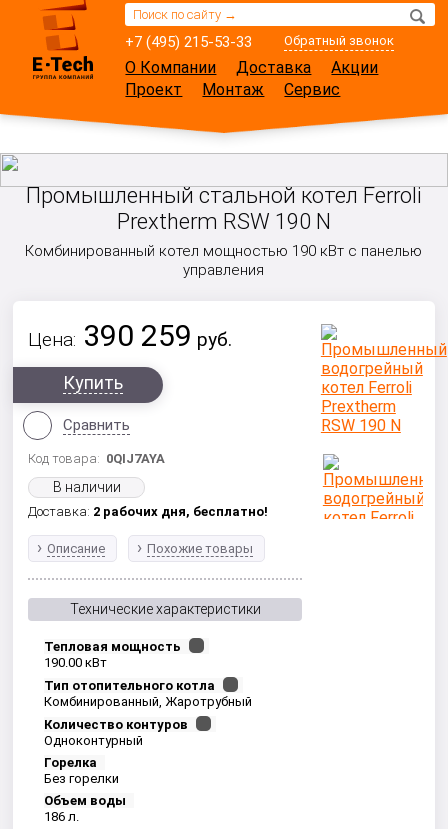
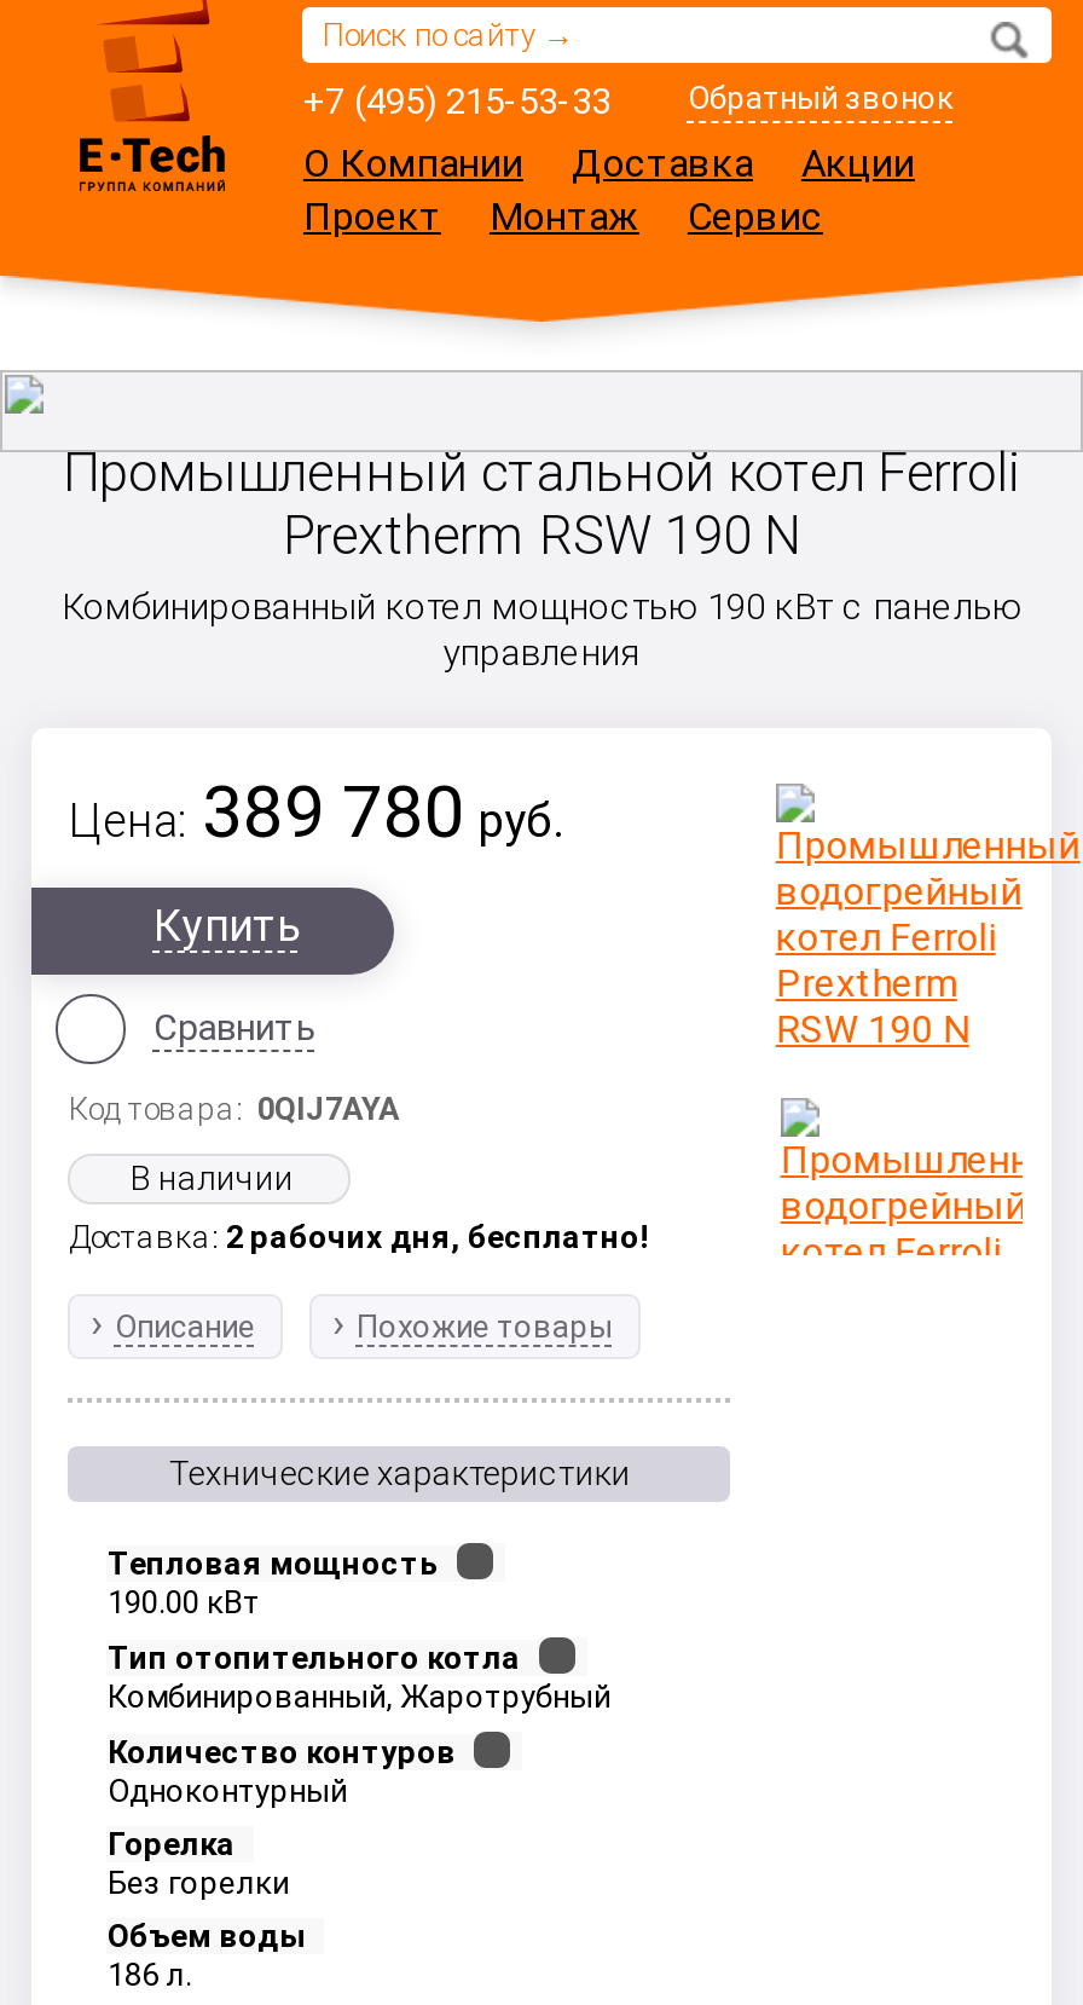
- Цена: 390 259 руб.
+ Цена: 389 780 руб.
